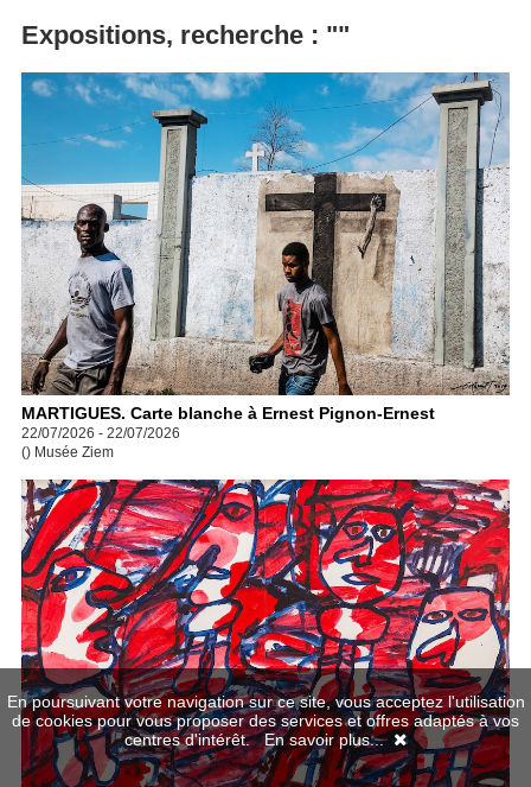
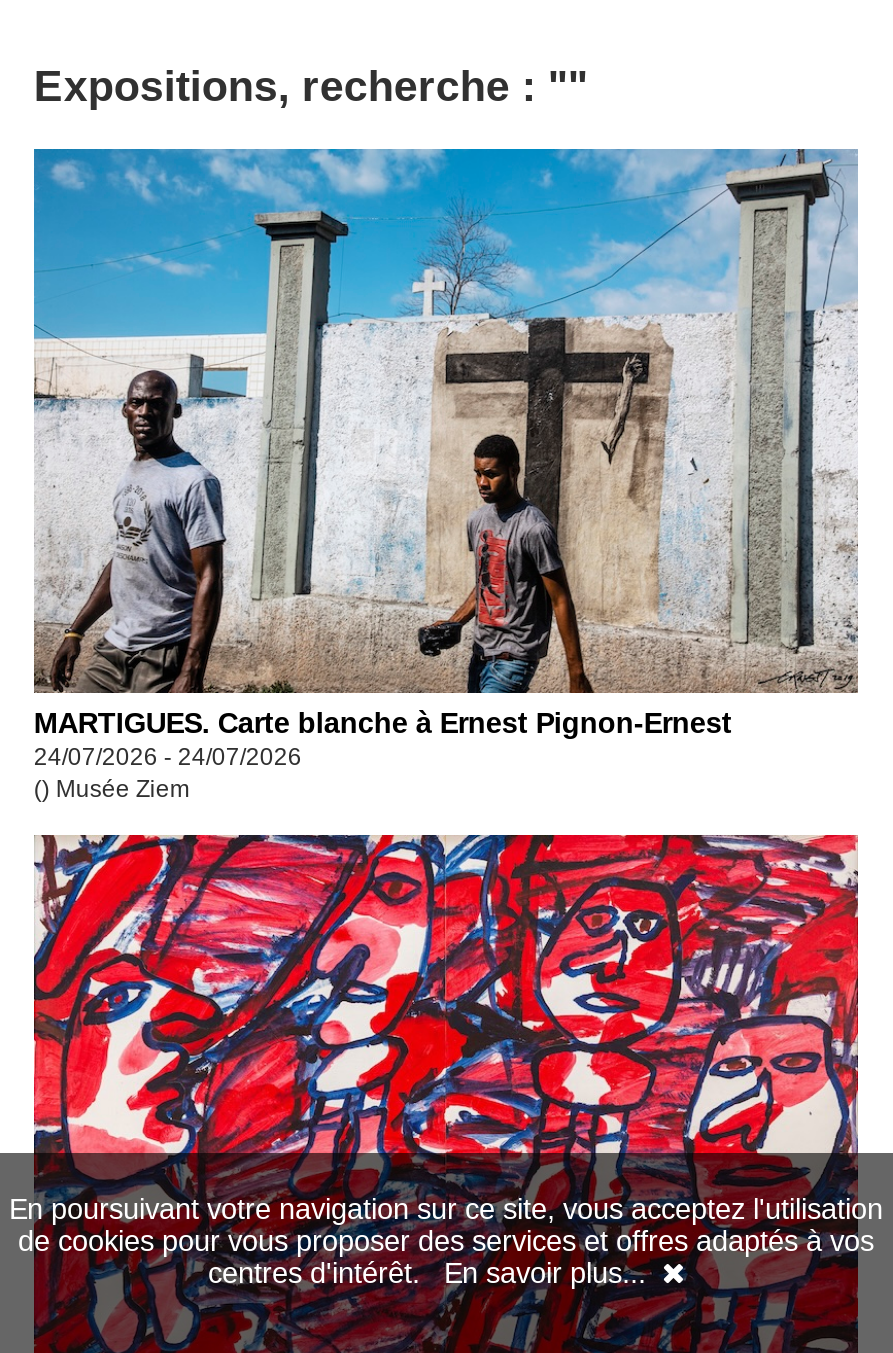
- 22/07/2026 - 22/07/2026
+ 24/07/2026 - 24/07/2026
